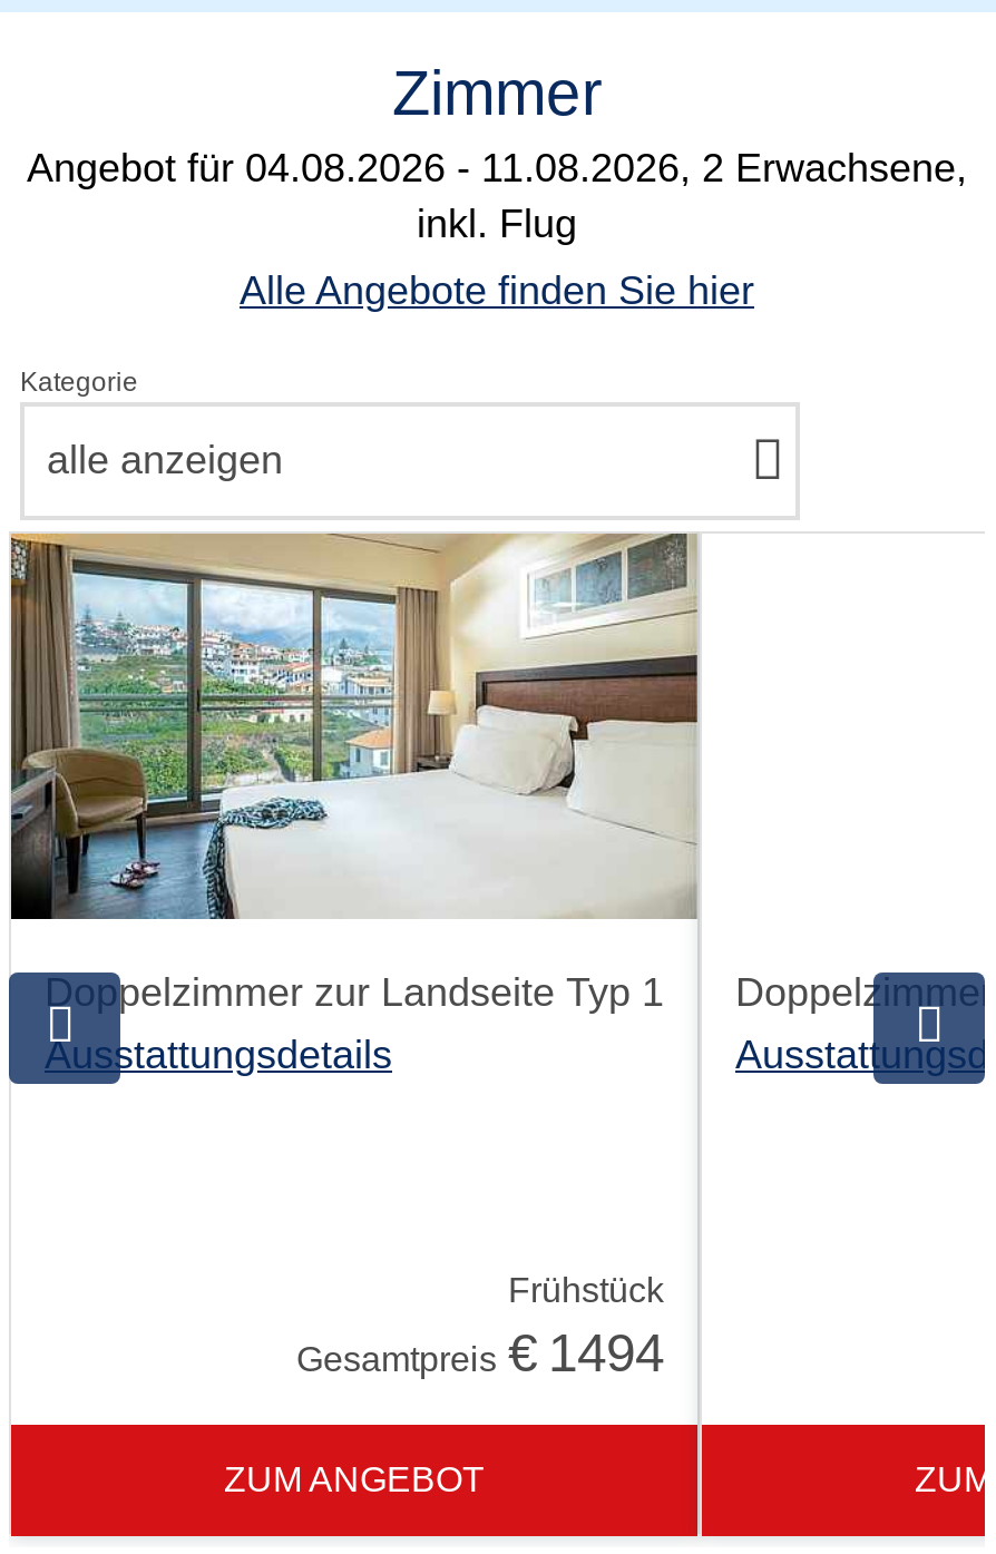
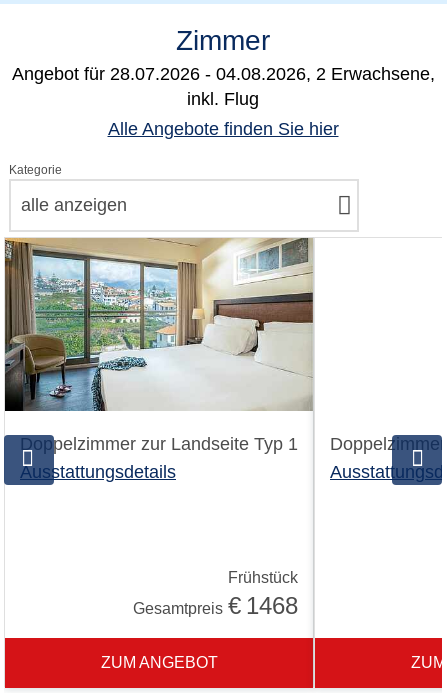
- Angebot für 04.08.2026 - 11.08.2026, 2 Erwachsene,
+ Angebot für 28.07.2026 - 04.08.2026, 2 Erwachsene,

- Gesamtpreis € 1494
+ Gesamtpreis € 1468
